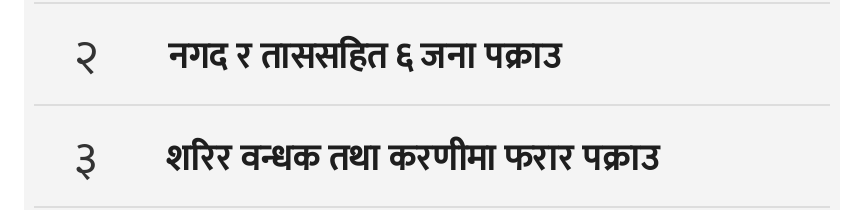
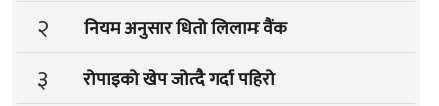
- नगद र ताससहित ६ जना पक्राउ
+ नियम अनुसार धितो लिलामः वैंक

- शरिर वन्धक तथा करणीमा फरार पक्राउ
+ रोपाइको खेप जोत्दै गर्दा पहिरो
